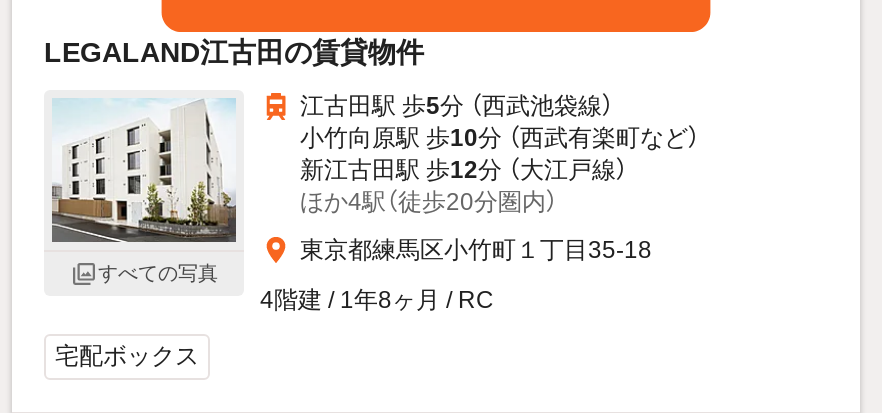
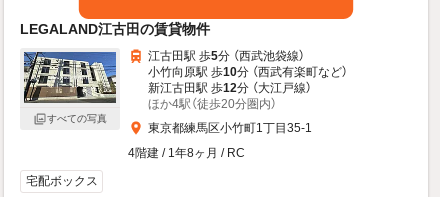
- [image]
+ [image]

- 東京都練馬区小竹町１丁目35-18
+ 東京都練馬区小竹町1丁目35-1

moved up: すべての写真
